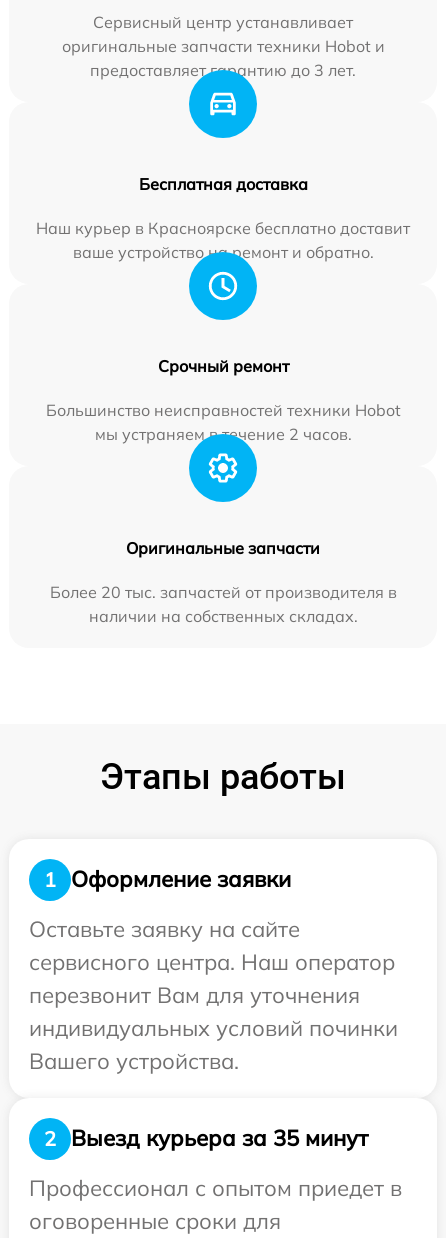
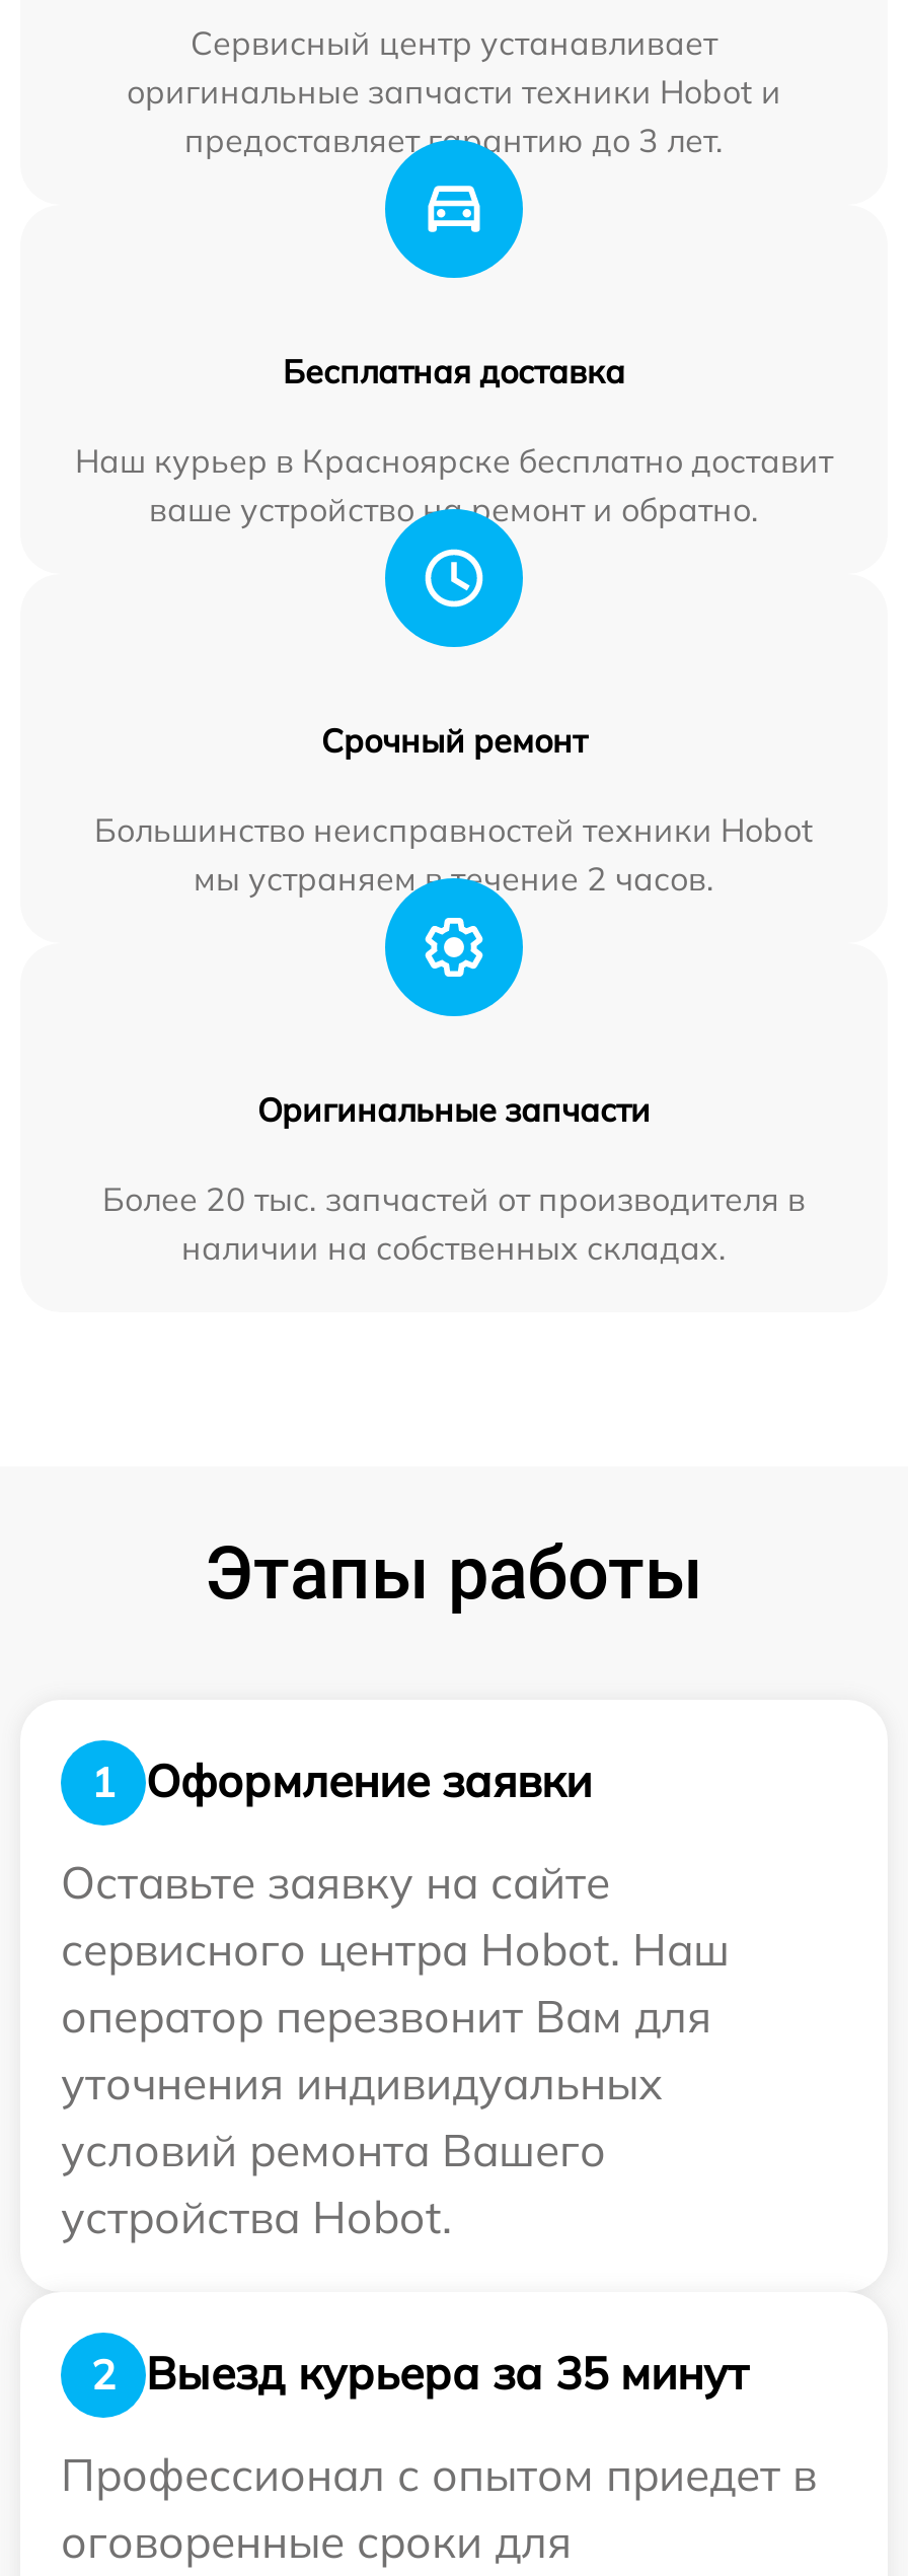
- сервисного центра. Наш оператор
- перезвонит Вам для уточнения
- индивидуальных условий починки
- Вашего устройства.
+ сервисного центра Hobot. Наш
+ оператор перезвонит Вам для
+ уточнения индивидуальных
+ условий ремонта Вашего
+ устройства Hobot.
